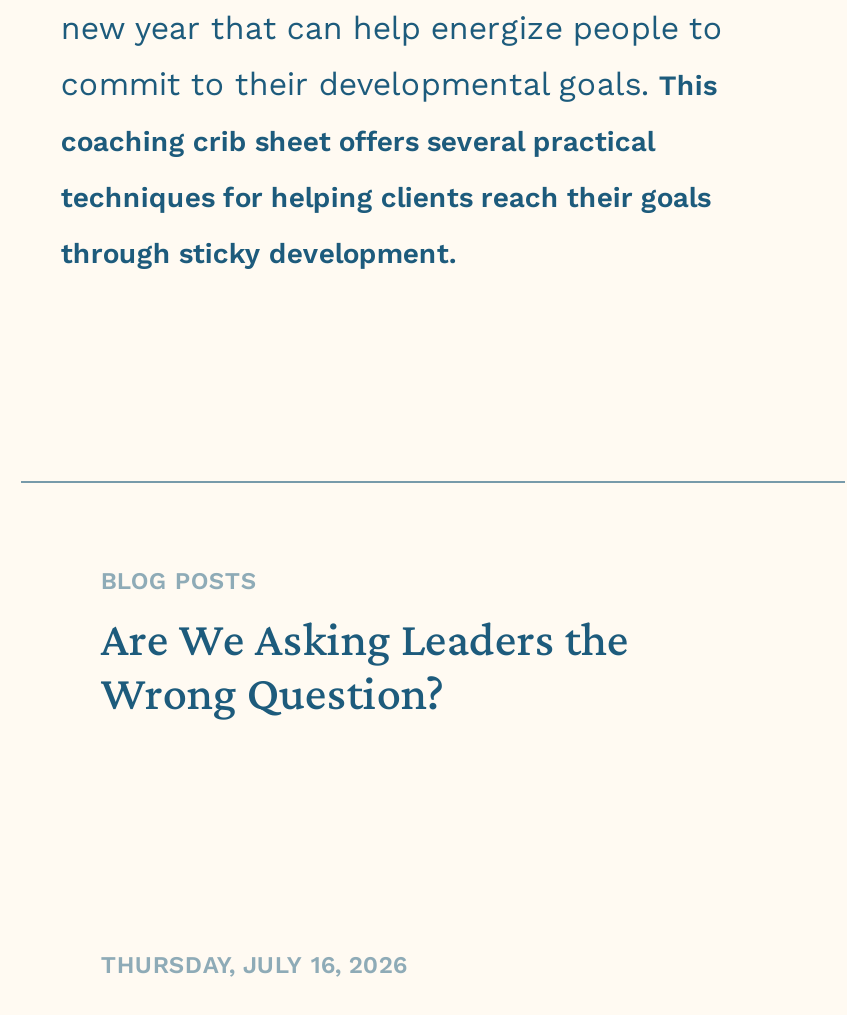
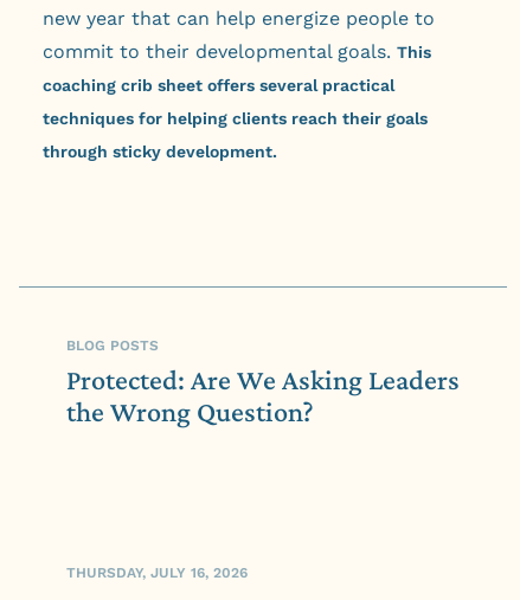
- Are We Asking Leaders the
- Wrong Question?
+ Protected: Are We Asking Leaders
+ the Wrong Question?
